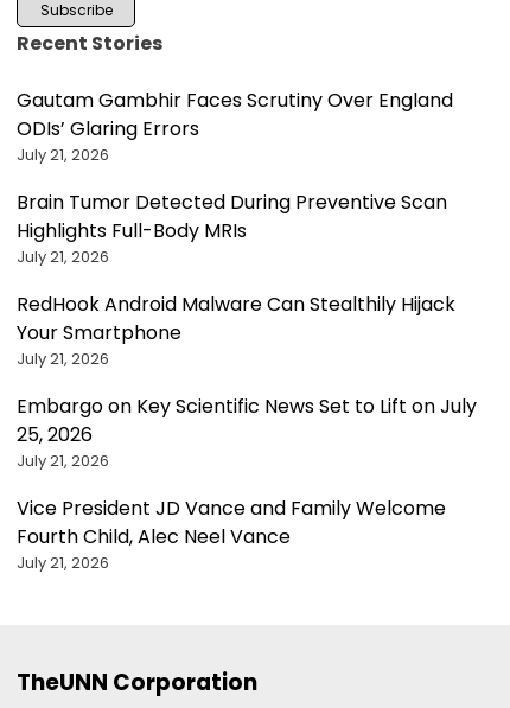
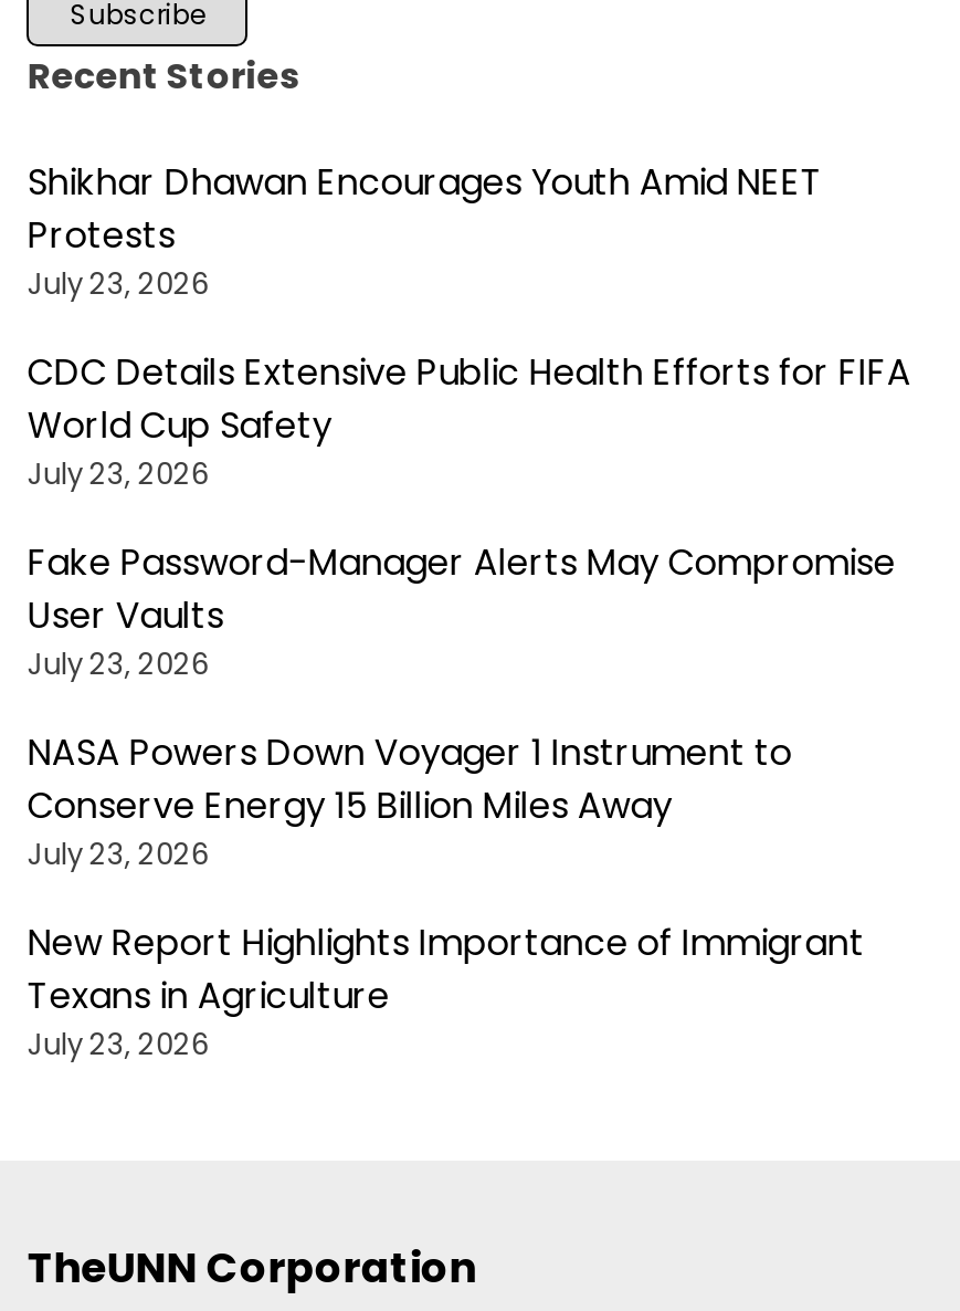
- Gautam Gambhir Faces Scrutiny Over England
- ODIs’ Glaring Errors
- July 21, 2026
+ Shikhar Dhawan Encourages Youth Amid NEET
+ Protests
+ July 23, 2026

- Brain Tumor Detected During Preventive Scan
- Highlights Full-Body MRIs
- July 21, 2026
+ CDC Details Extensive Public Health Efforts for FIFA
+ World Cup Safety
+ July 23, 2026

- RedHook Android Malware Can Stealthily Hijack
- Your Smartphone
- July 21, 2026
+ Fake Password-Manager Alerts May Compromise
+ User Vaults
+ July 23, 2026

- Embargo on Key Scientific News Set to Lift on July
- 25, 2026
- July 21, 2026
+ NASA Powers Down Voyager 1 Instrument to
+ Conserve Energy 15 Billion Miles Away
+ July 23, 2026

- Vice President JD Vance and Family Welcome
- Fourth Child, Alec Neel Vance
- July 21, 2026
+ New Report Highlights Importance of Immigrant
+ Texans in Agriculture
+ July 23, 2026
